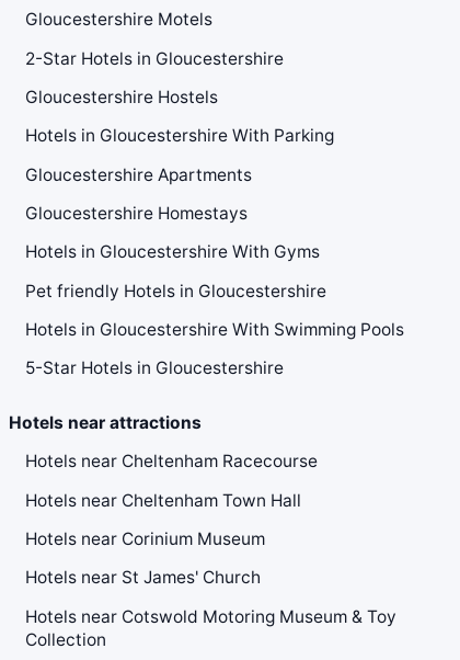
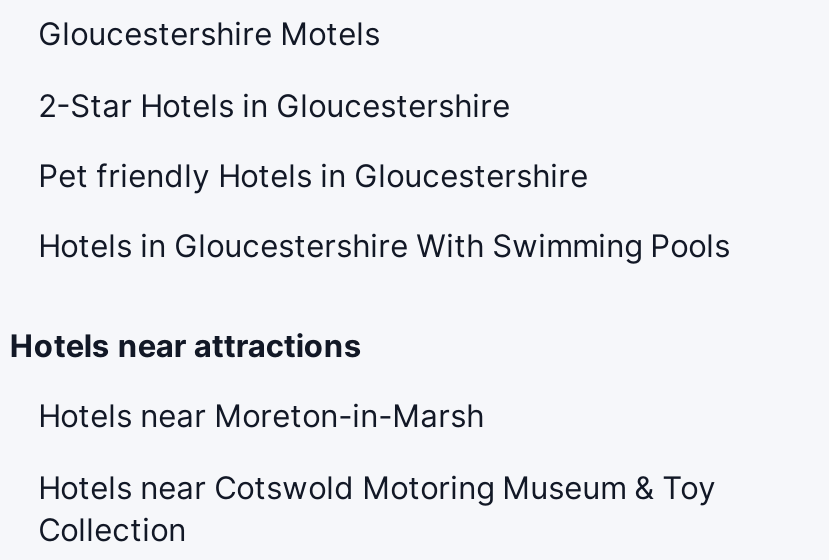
- Gloucestershire Hostels
- Hotels in Gloucestershire With Parking
- Gloucestershire Apartments
- Gloucestershire Homestays
- Hotels in Gloucestershire With Gyms

- 5-Star Hotels in Gloucestershire

- Hotels near Cheltenham Racecourse
- Hotels near Cheltenham Town Hall
- Hotels near Corinium Museum
- Hotels near St James' Church
+ Hotels near Moreton-in-Marsh
